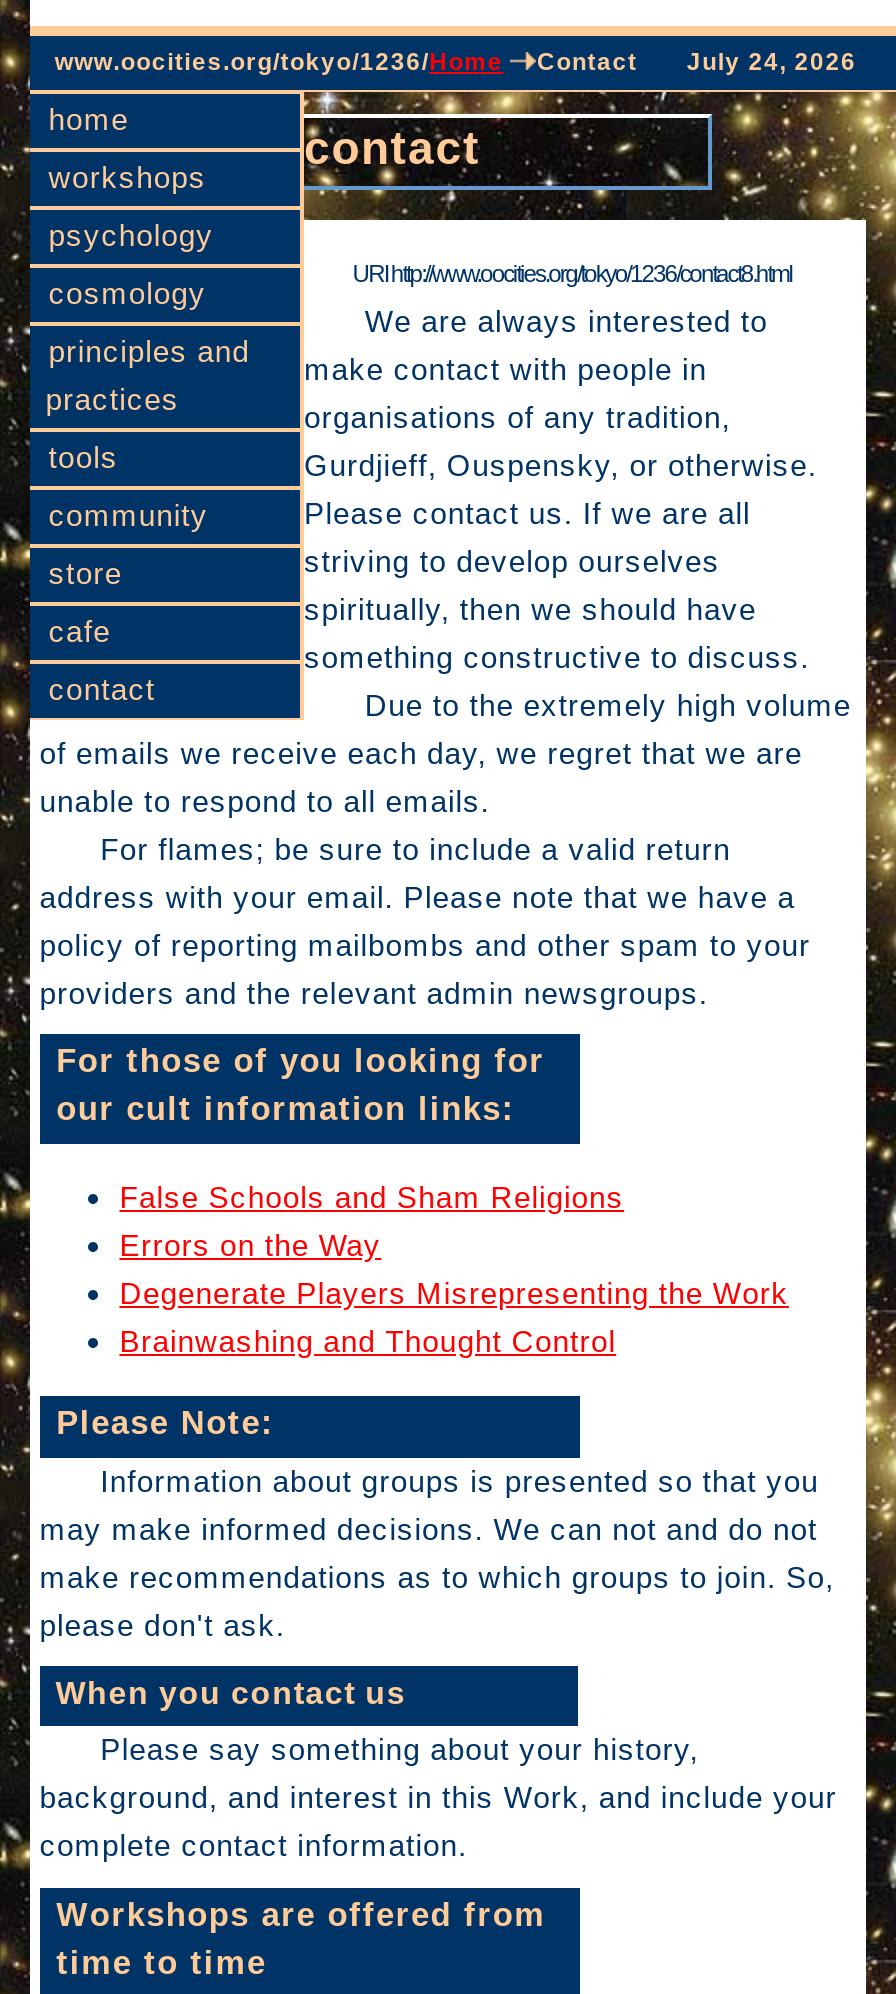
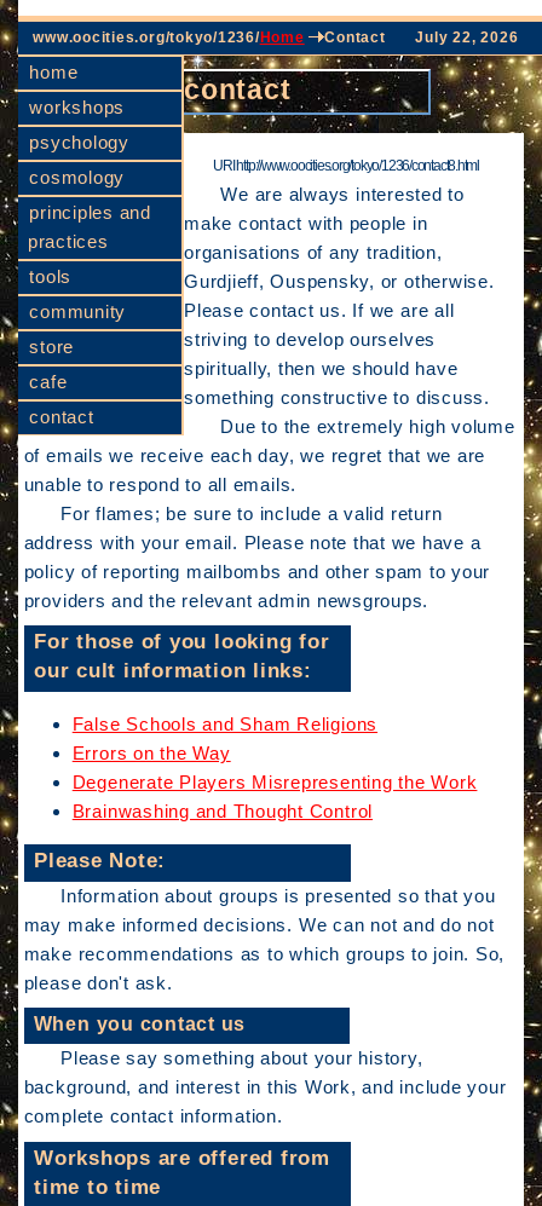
- July 24, 2026
+ July 22, 2026
